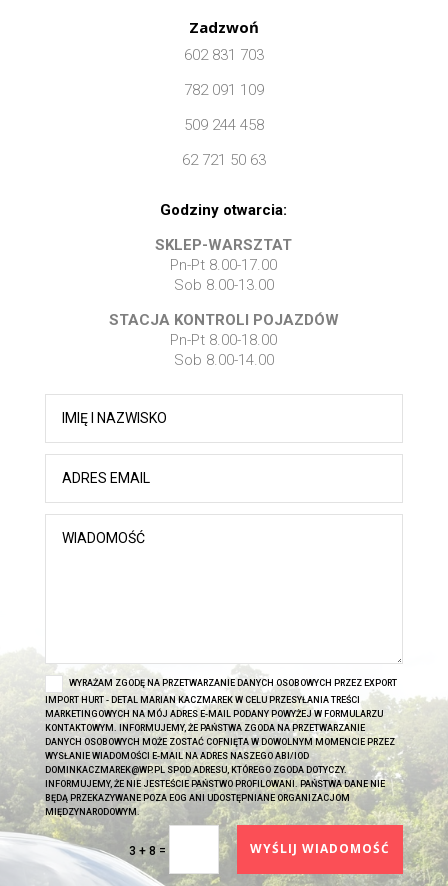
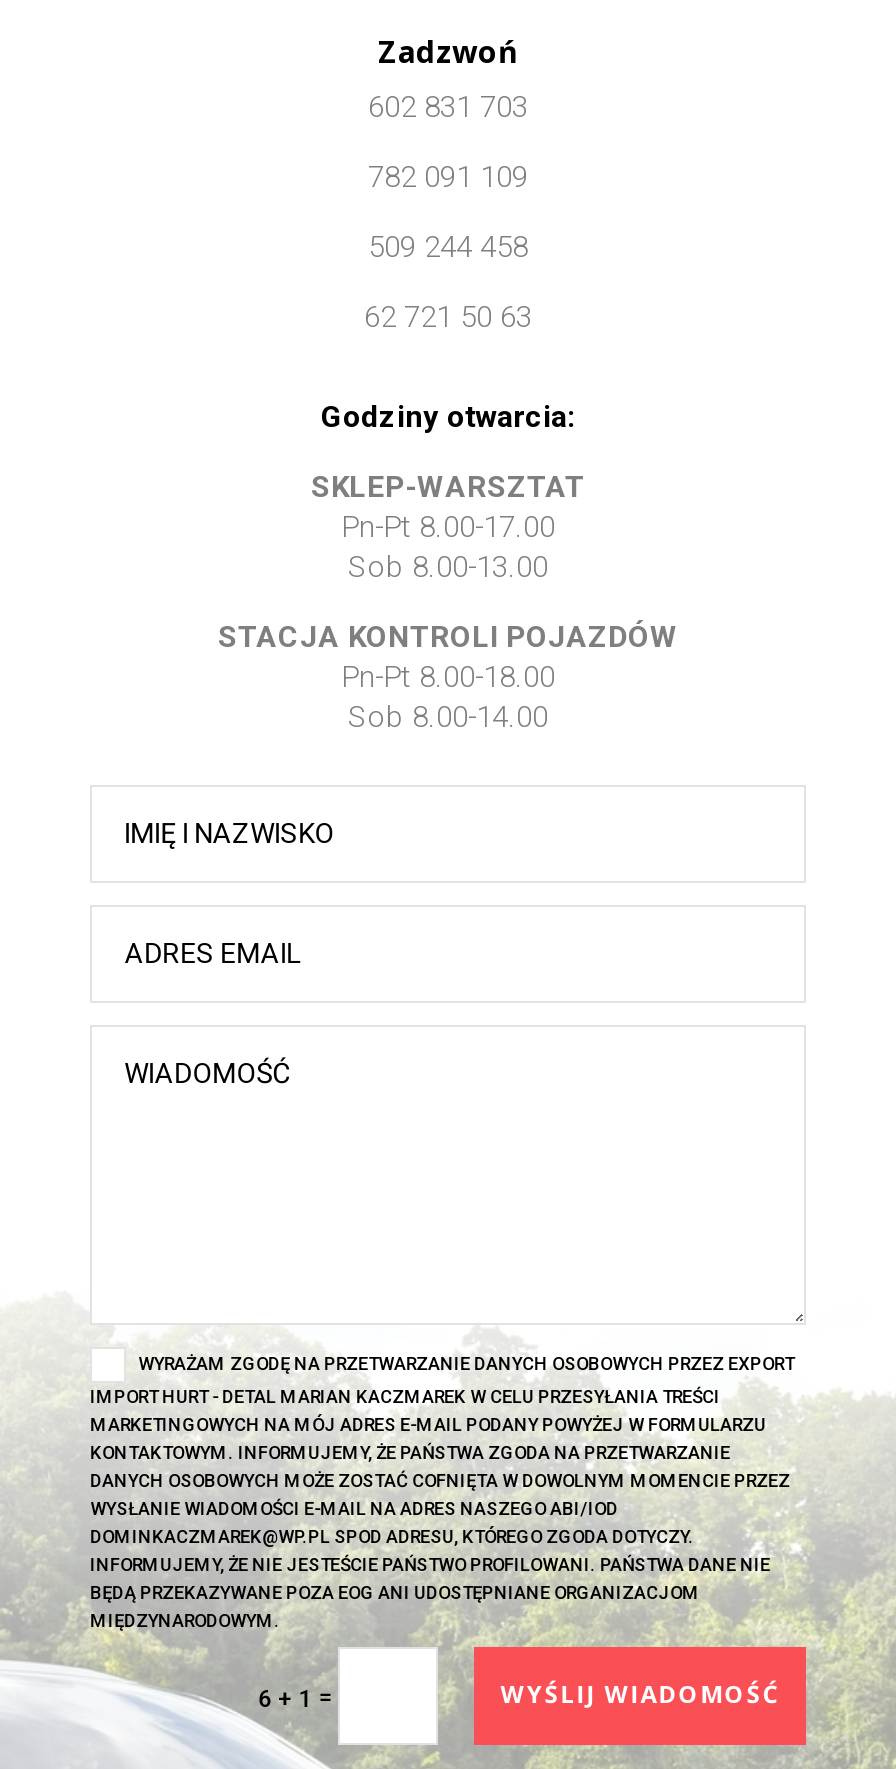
- 3 + 8 =
+ 6 + 1 =
